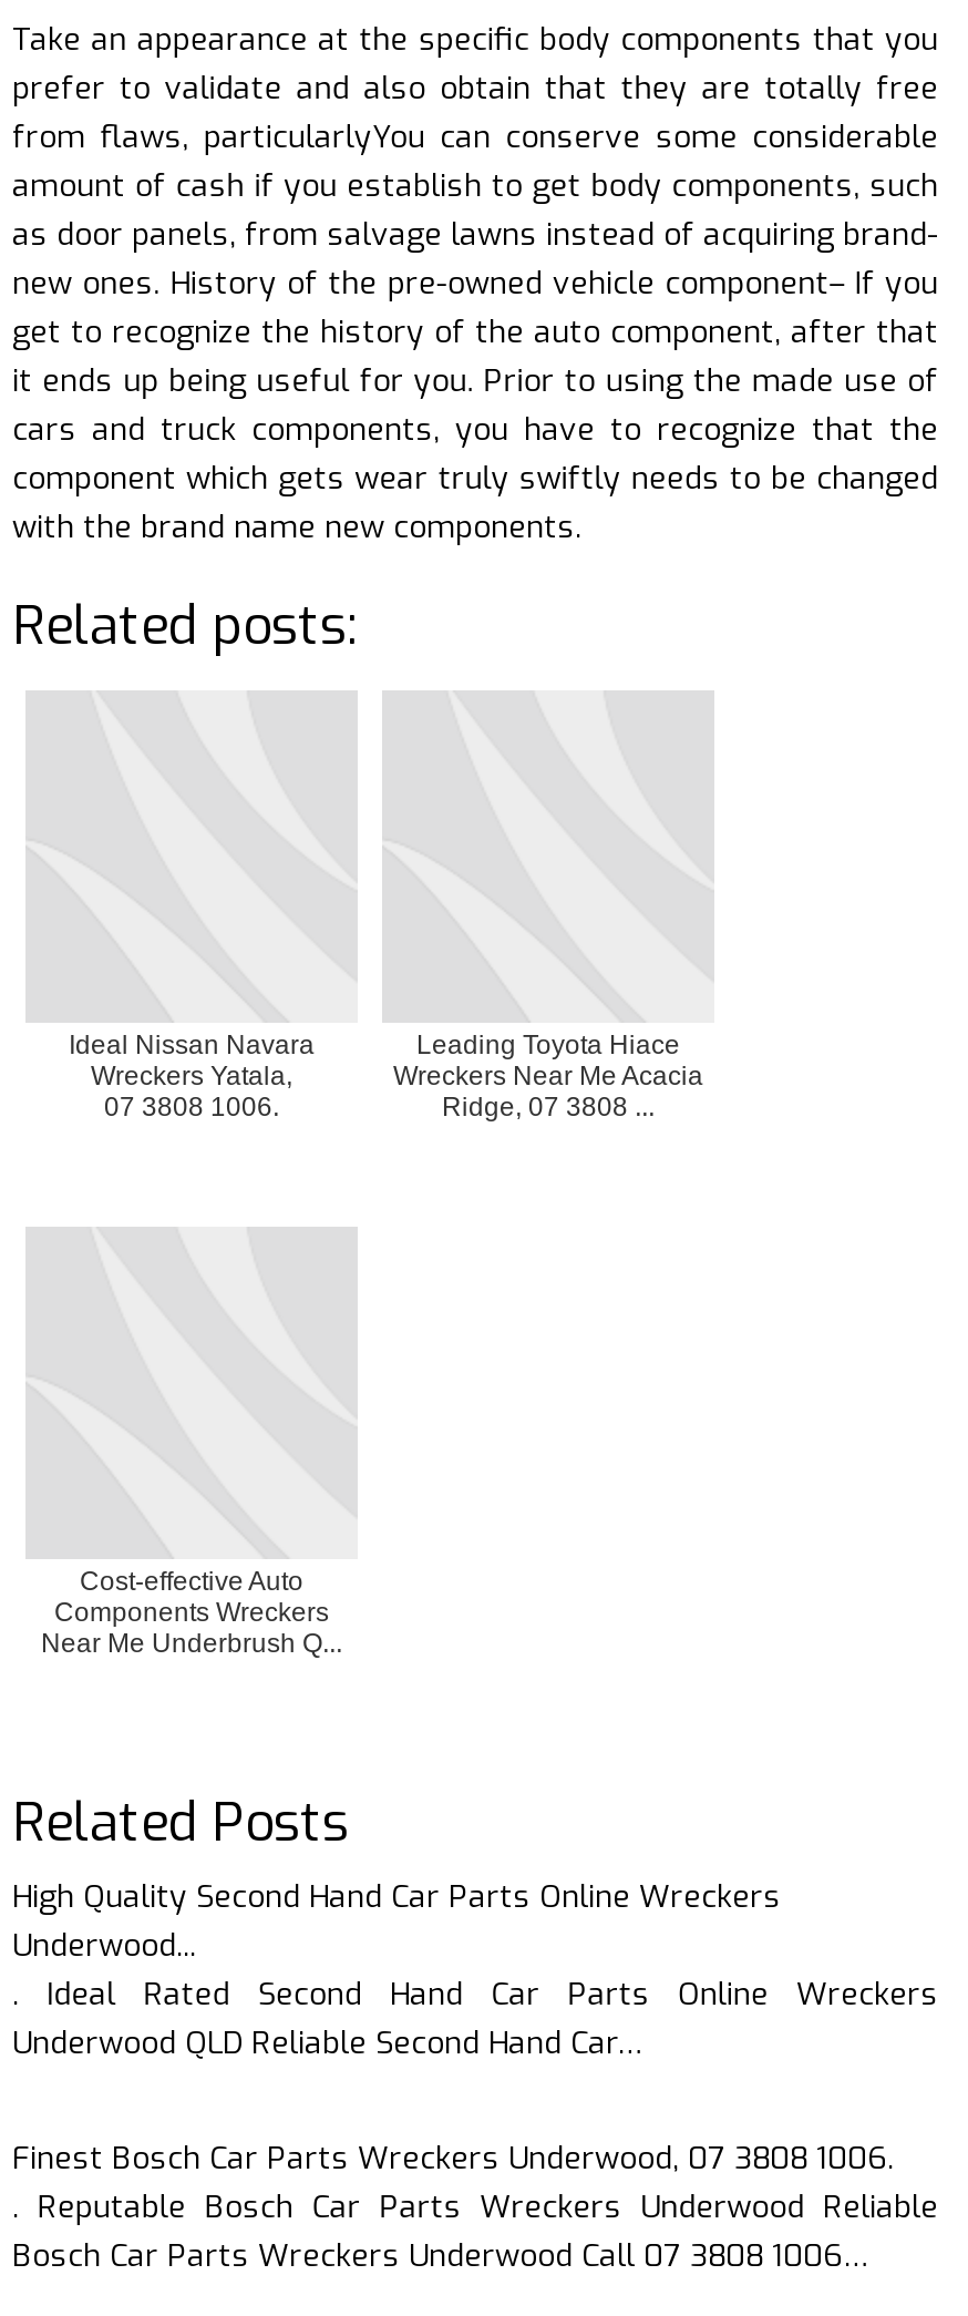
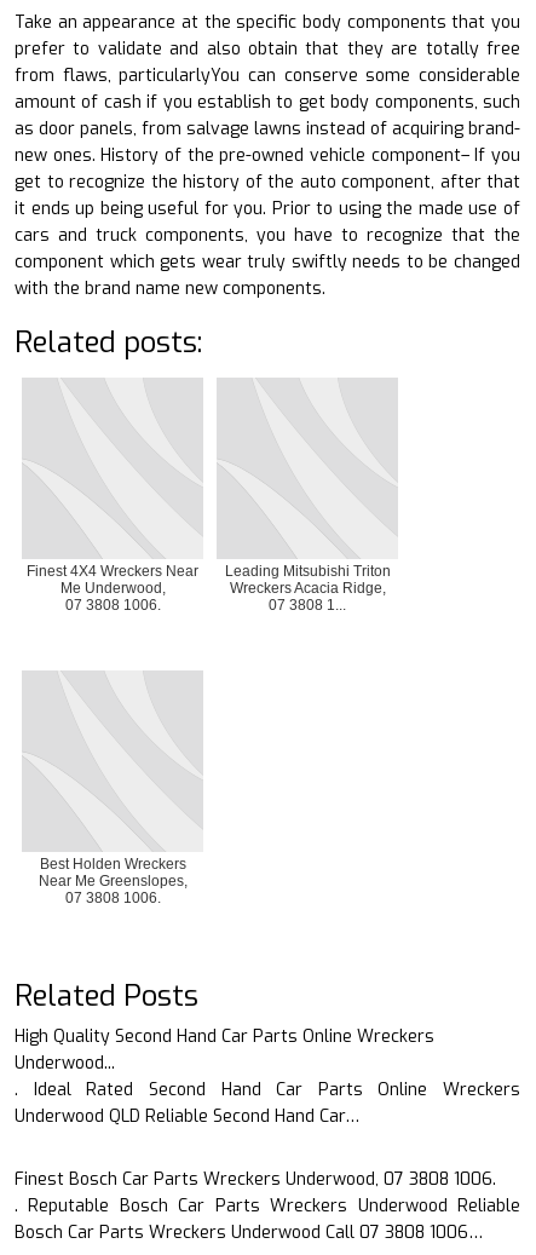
- Ideal Nissan Navara
- Wreckers Yatala,
+ Finest 4X4 Wreckers Near
+ Me Underwood,

- Leading Toyota Hiace
- Wreckers Near Me Acacia
- Ridge, 07 3808 ...
+ Leading Mitsubishi Triton
+ Wreckers Acacia Ridge,
+ 07 3808 1...

- Cost-effective Auto
- Components Wreckers
- Near Me Underbrush Q...
+ Best Holden Wreckers
+ Near Me Greenslopes,
+ 07 3808 1006.
